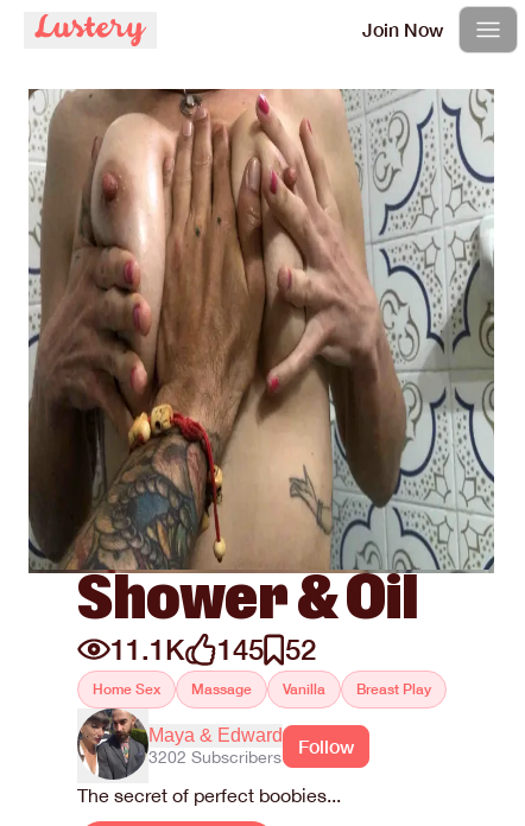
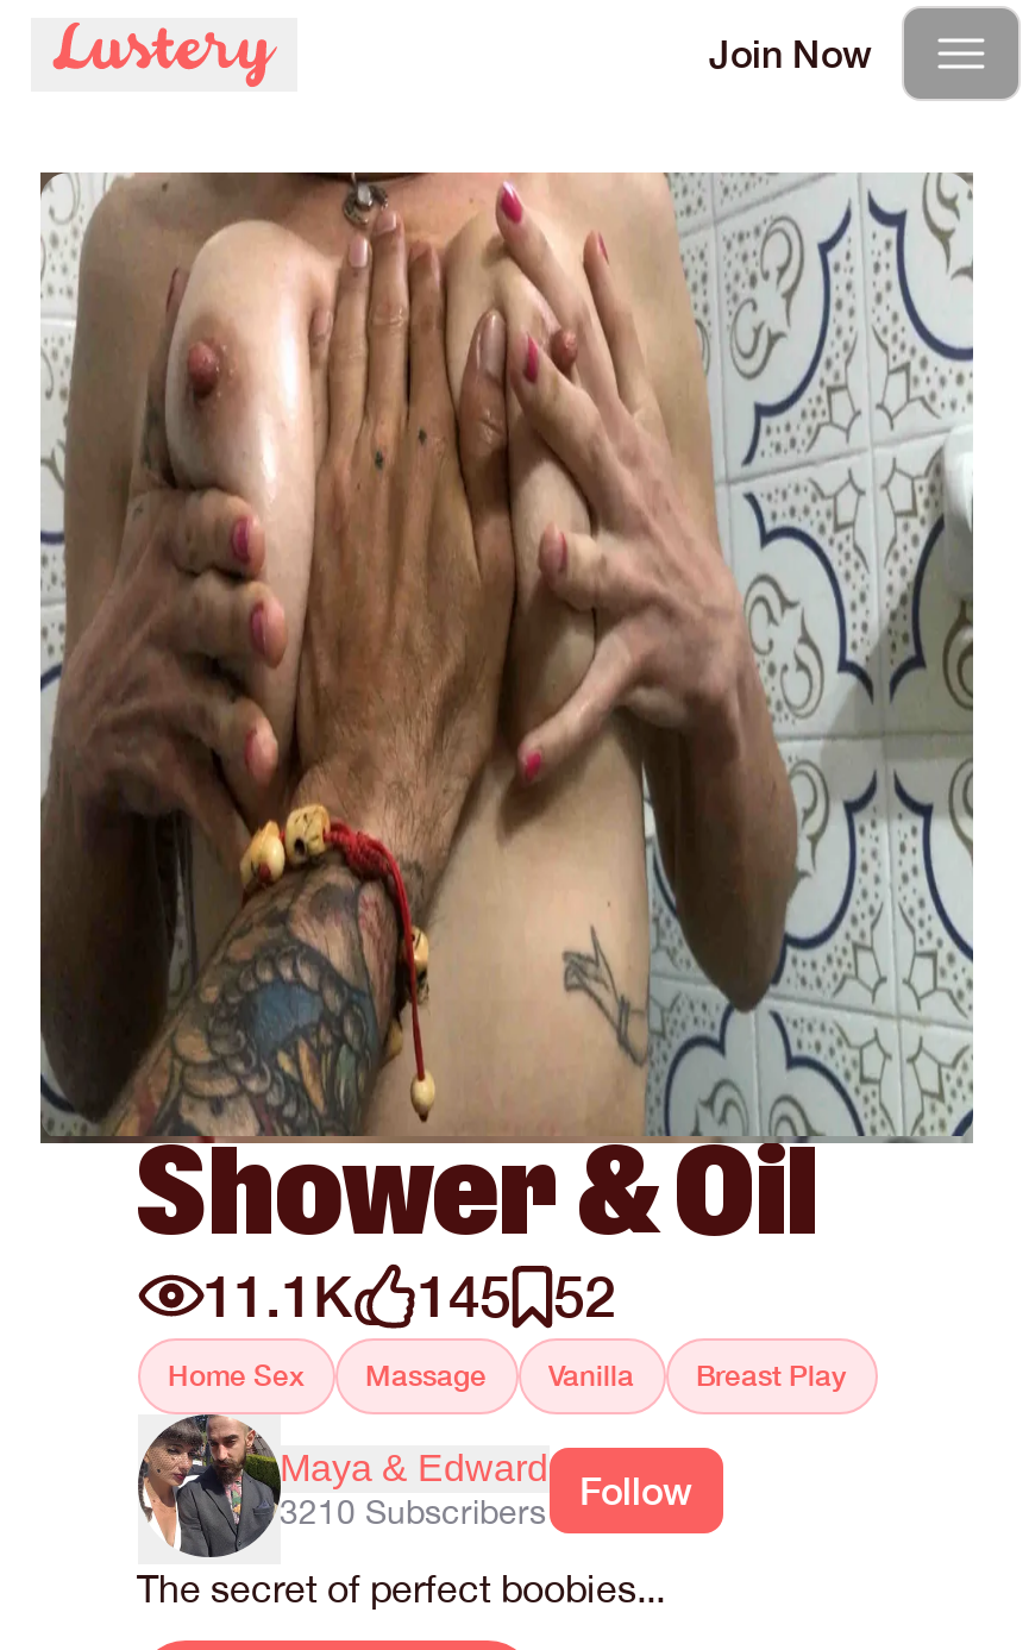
- 3202 Subscribers
+ 3210 Subscribers
